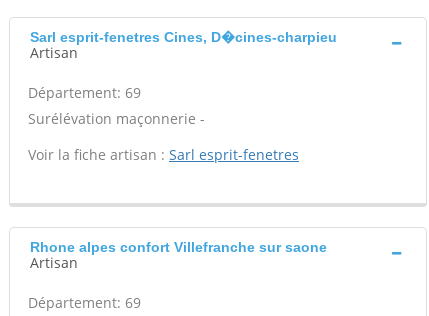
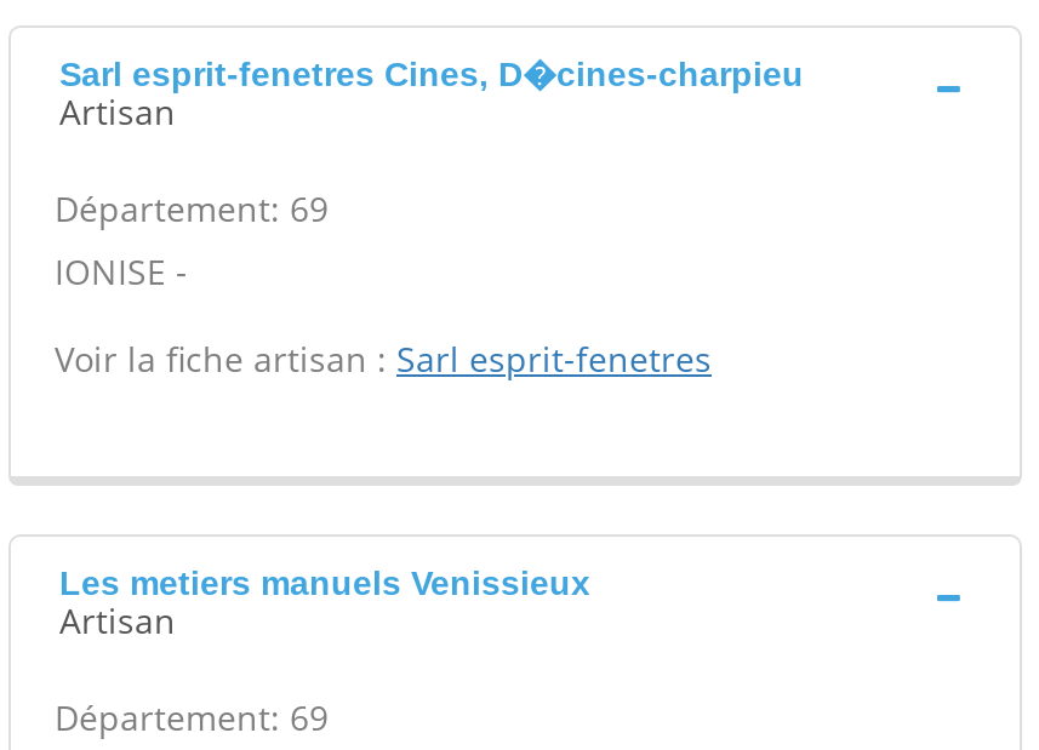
- Surélévation maçonnerie -
+ IONISE -

- Rhone alpes confort Villefranche sur saone
+ Les metiers manuels Venissieux
